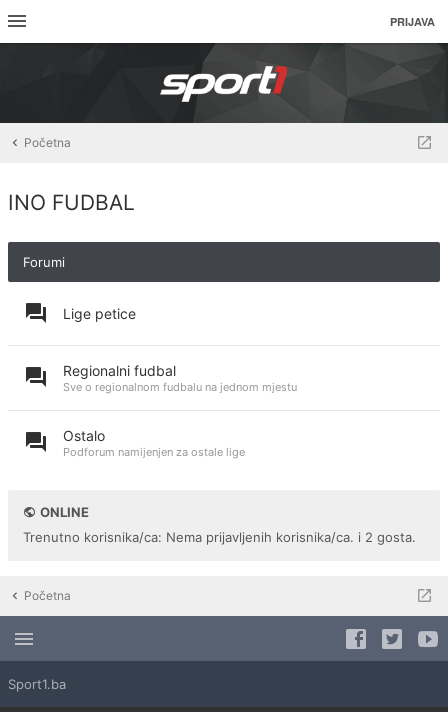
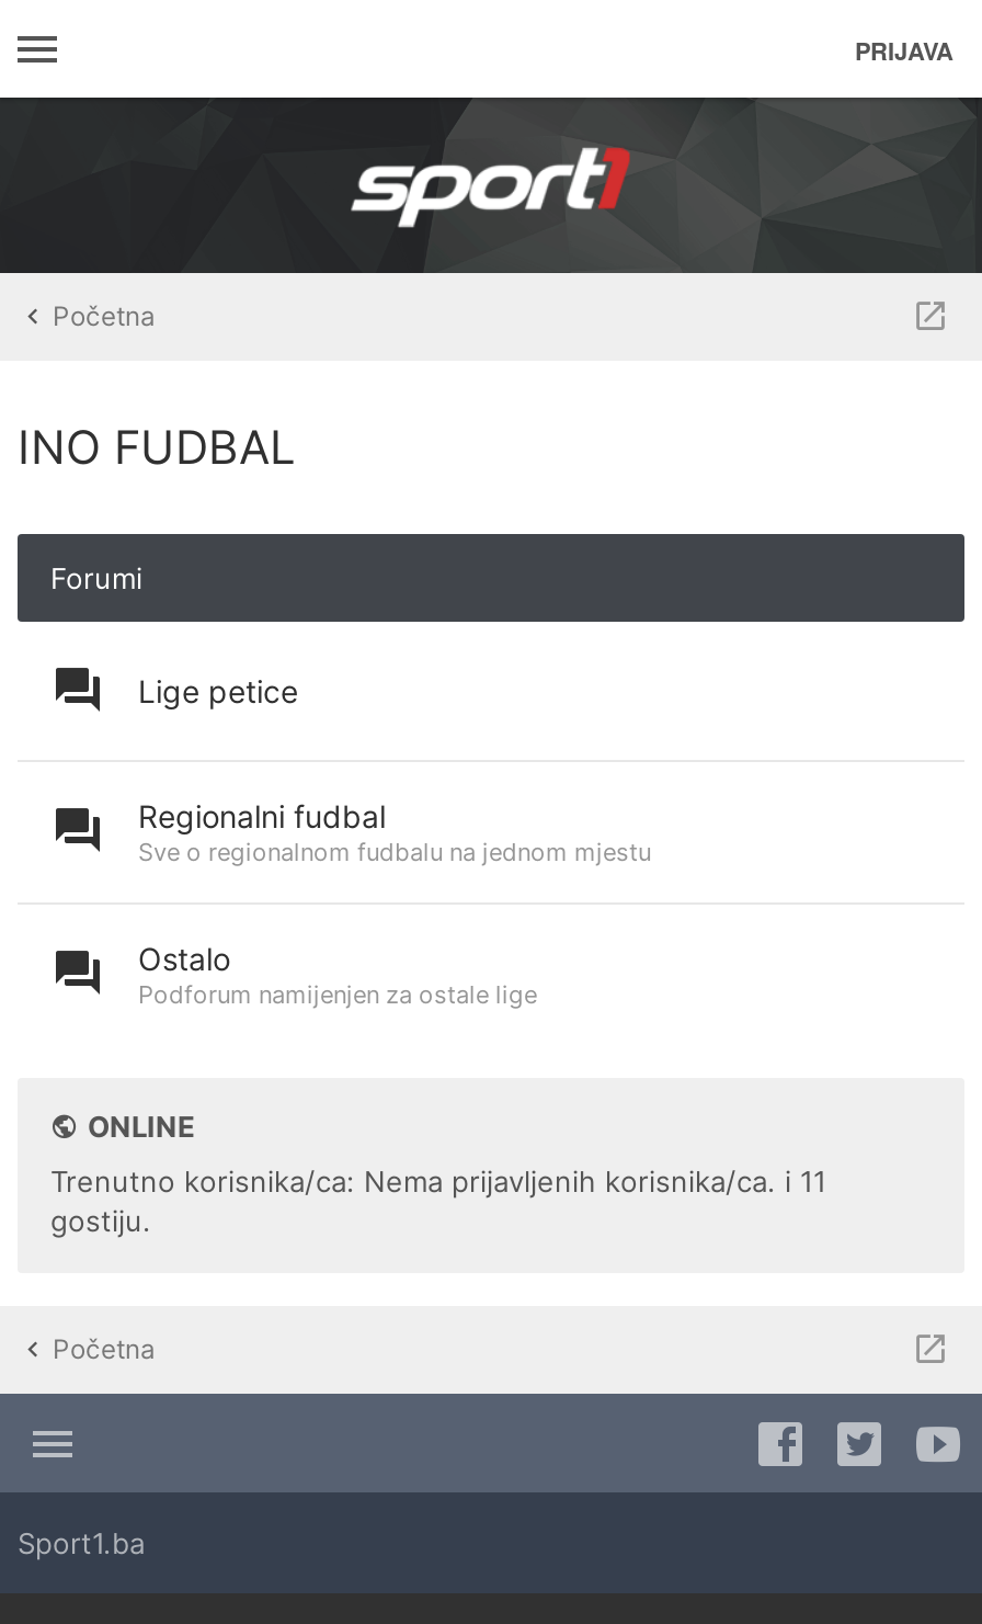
- Trenutno korisnika/ca: Nema prijavljenih korisnika/ca. i 2 gosta.
+ Trenutno korisnika/ca: Nema prijavljenih korisnika/ca. i 11
+ gostiju.
